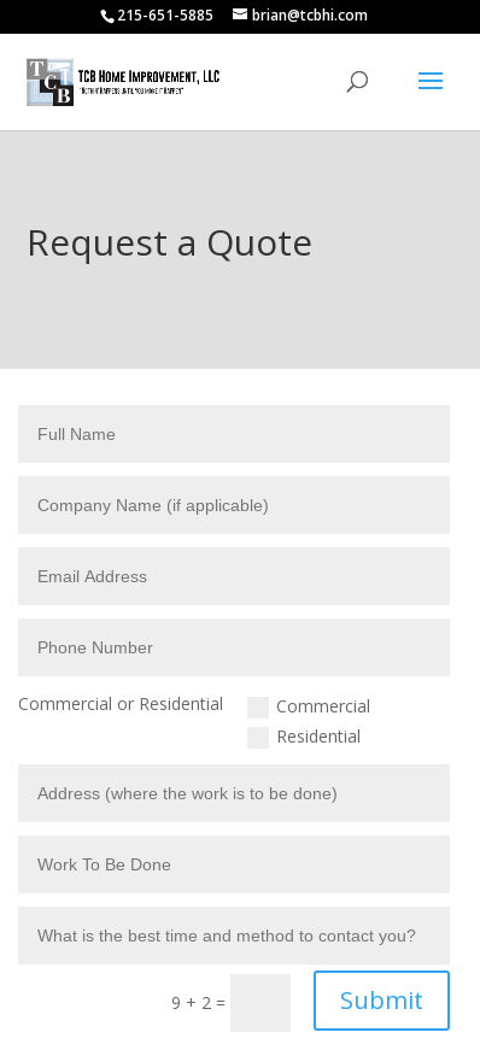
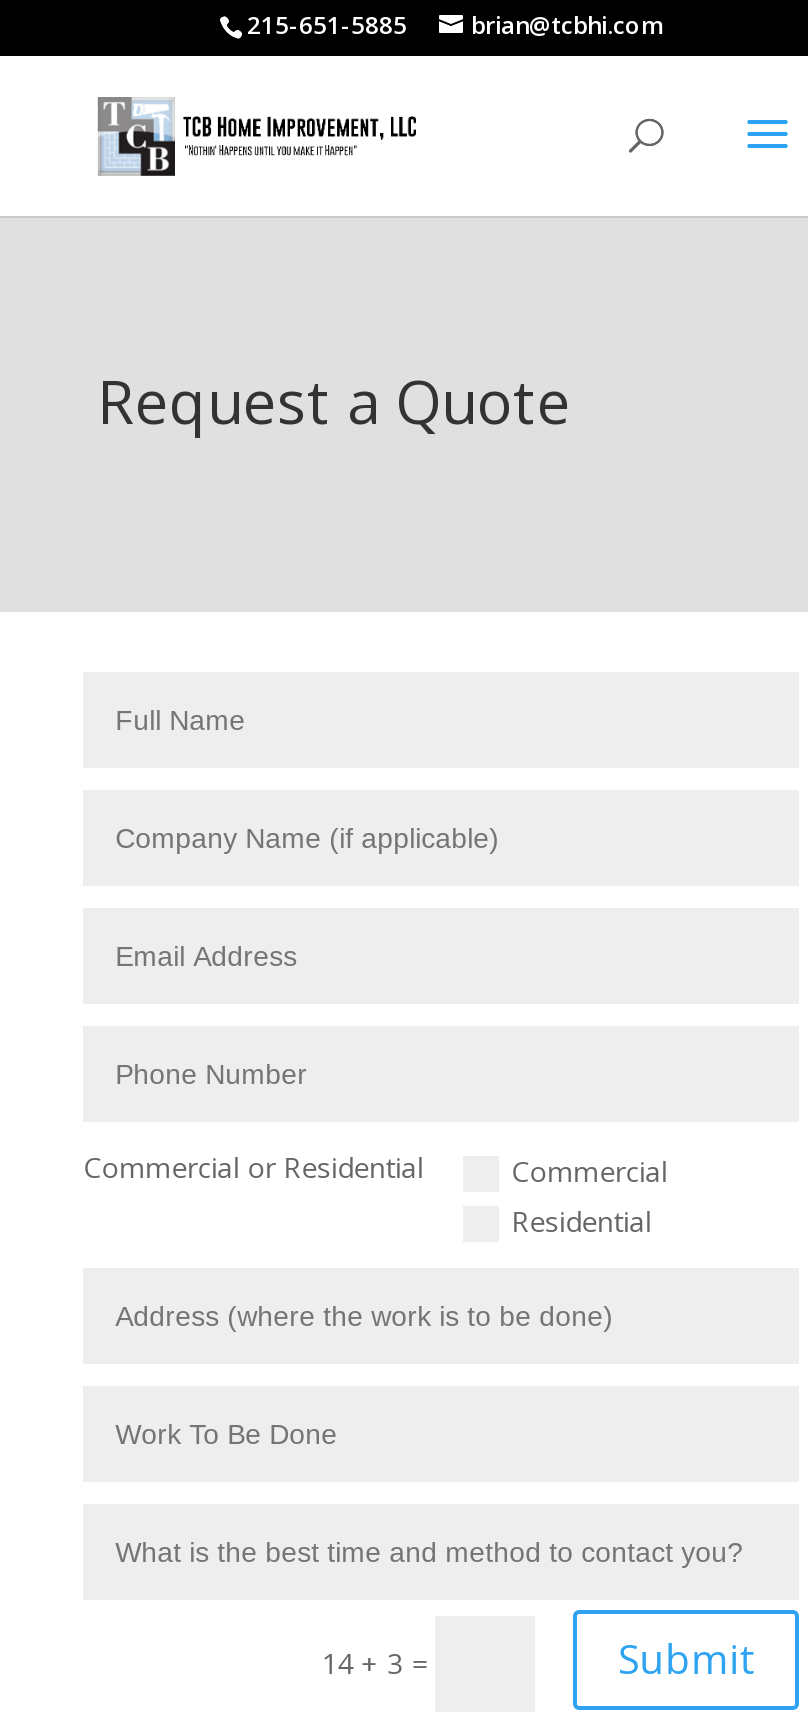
- 9 + 2 =
+ 14 + 3 =
